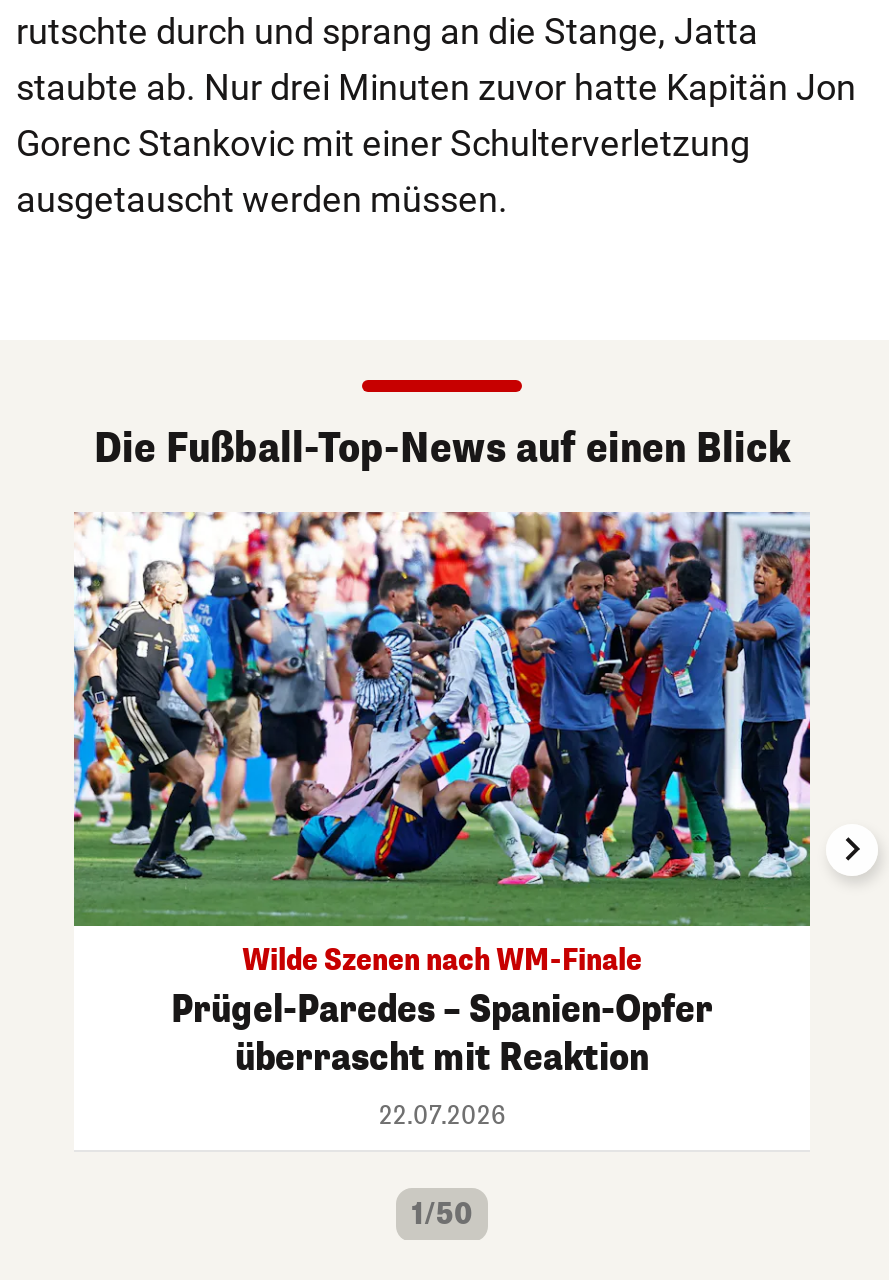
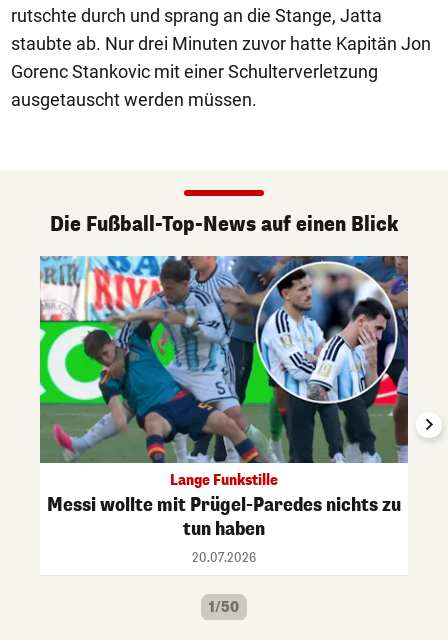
- [image]
- Wilde Szenen nach WM-Finale
- Prügel-Paredes – Spanien-Opfer
- überrascht mit Reaktion
- 22.07.2026
+ [image]
+ Lange Funkstille
+ Messi wollte mit Prügel-Paredes nichts zu
+ tun haben
+ 20.07.2026
